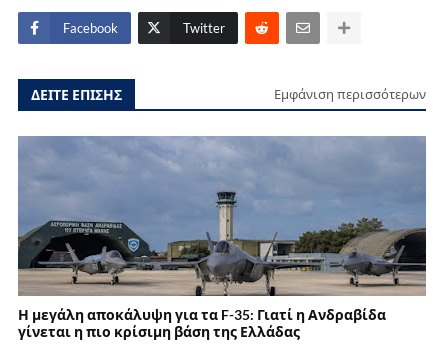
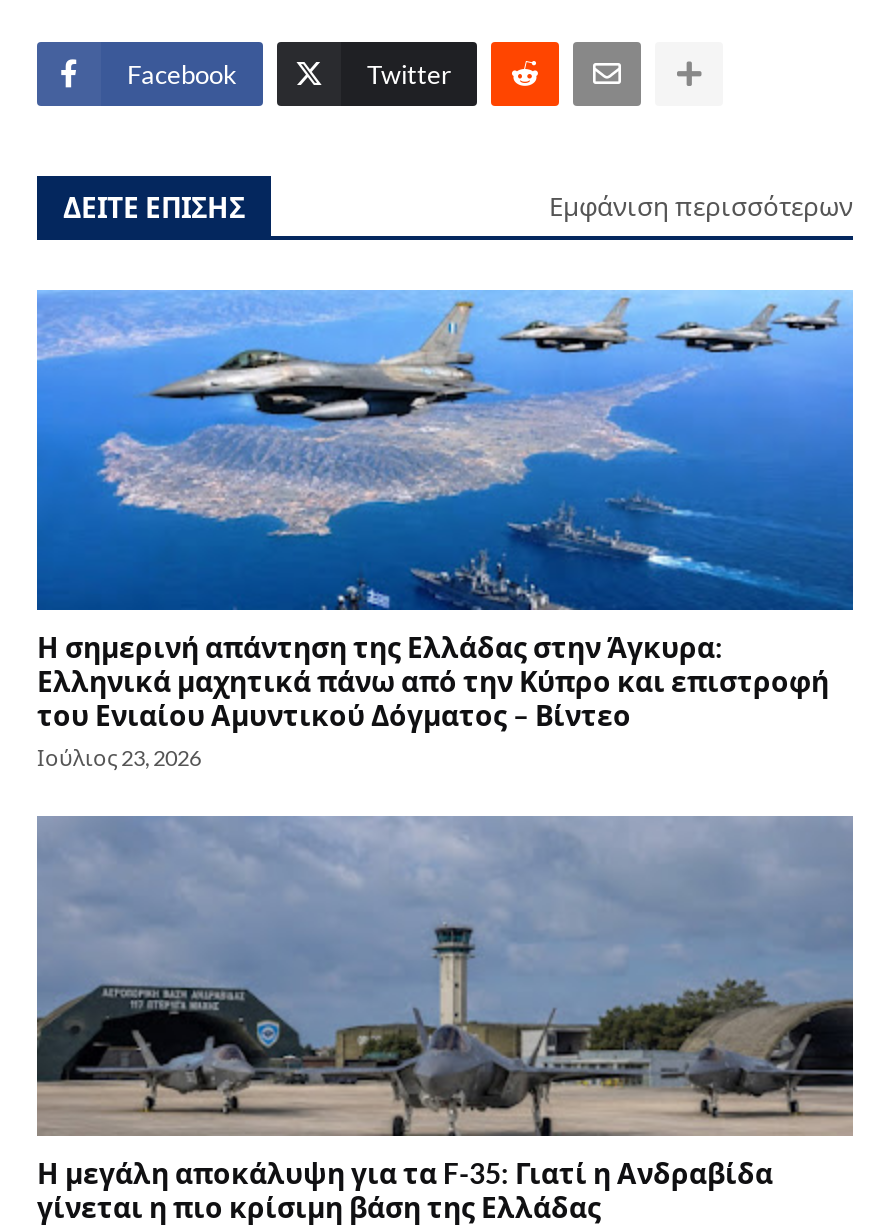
+ [image]
+ Η σημερινή απάντηση της Ελλάδας στην Άγκυρα:
+ Ελληνικά μαχητικά πάνω από την Κύπρο και επιστροφή
+ του Ενιαίου Αμυντικού Δόγματος – Βίντεο
+ Ιούλιος 23, 2026
